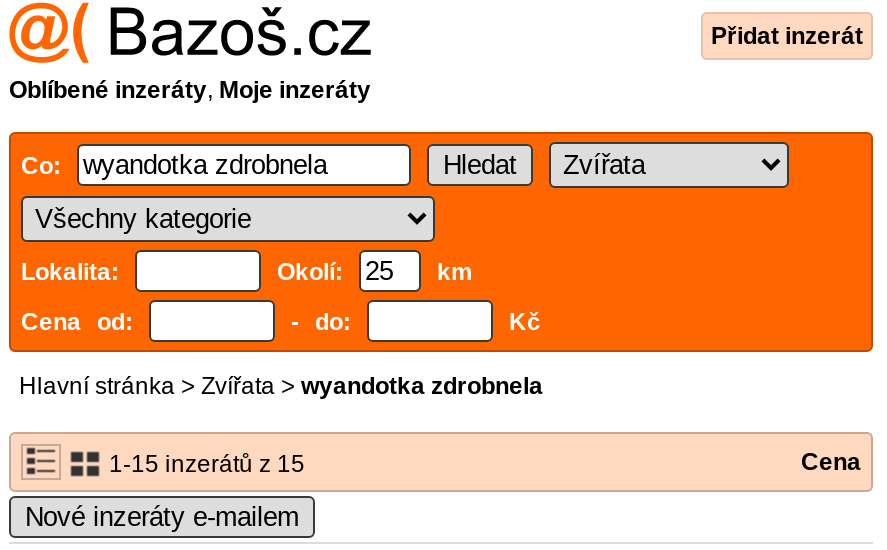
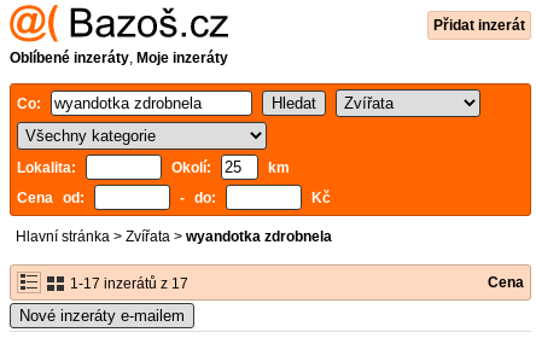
- 1-15 inzerátů z 15
+ 1-17 inzerátů z 17
